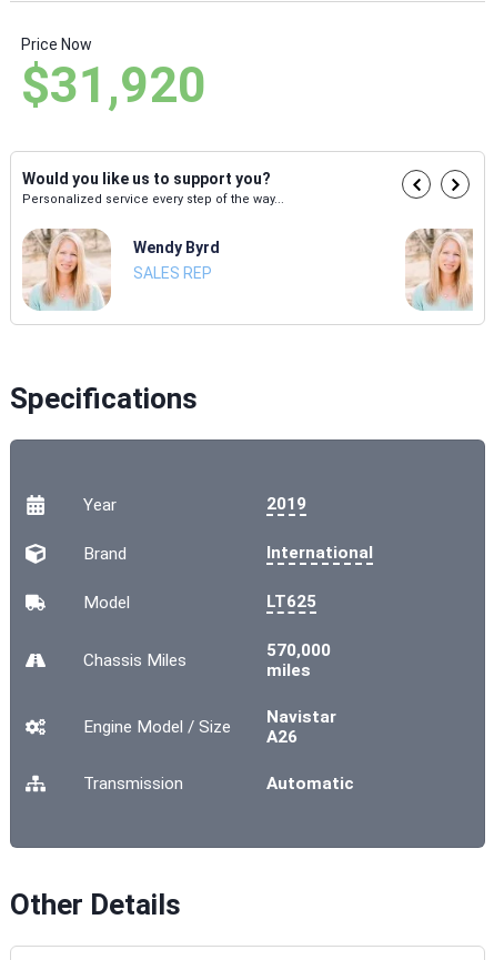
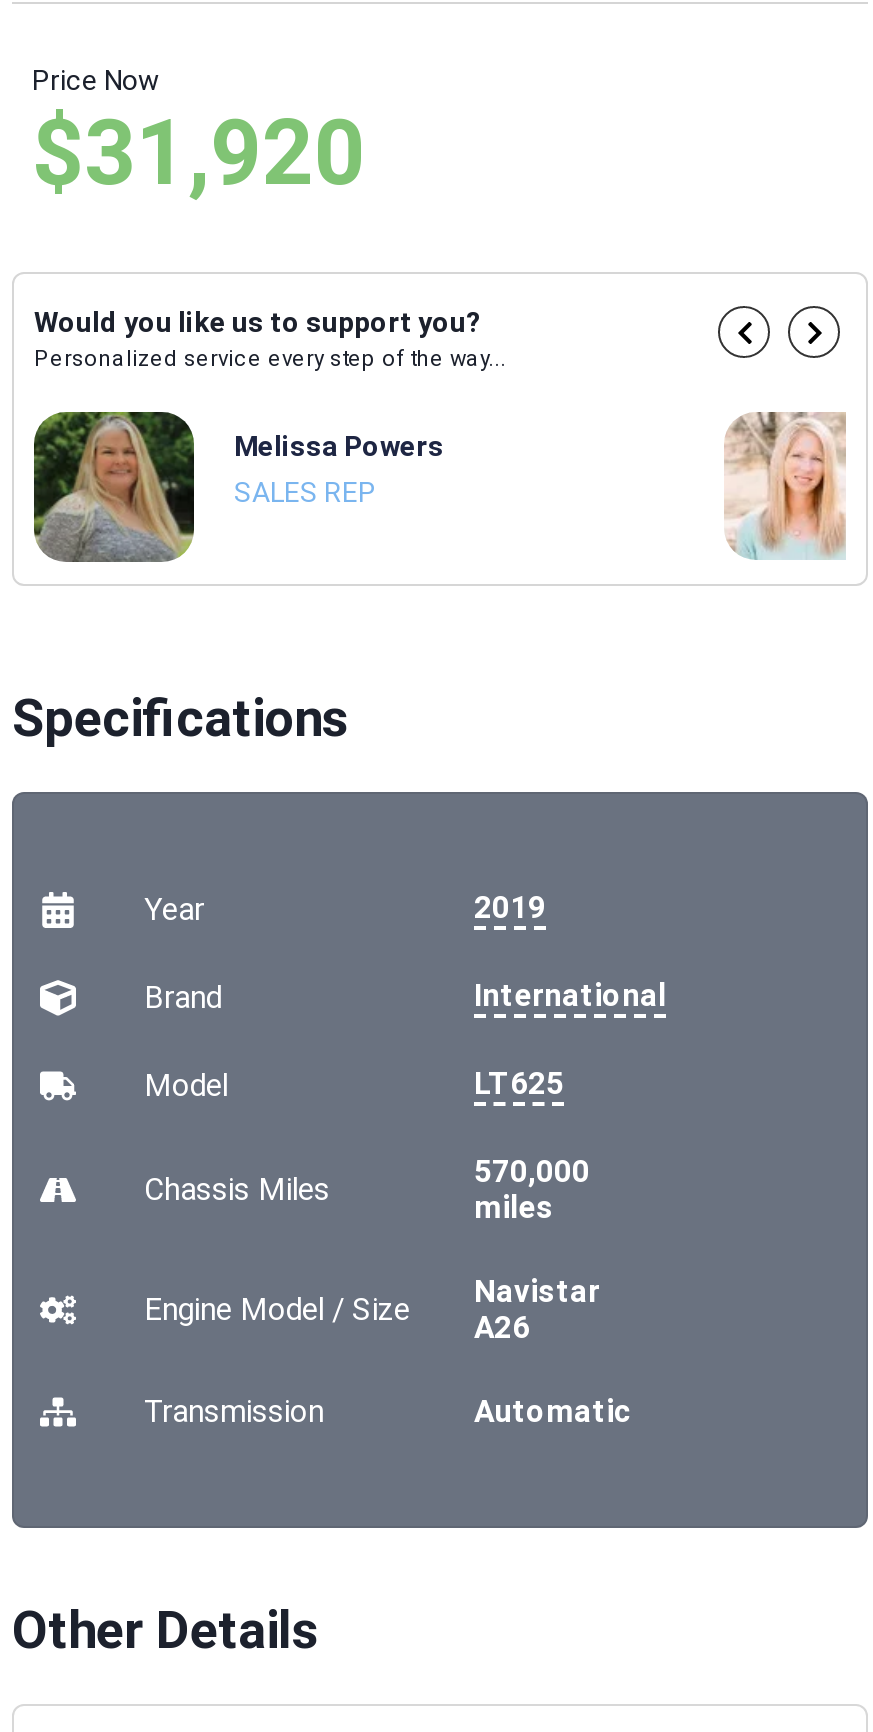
- [image]
- Wendy Byrd
+ [image]
+ Melissa Powers
